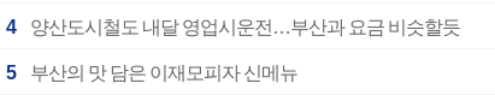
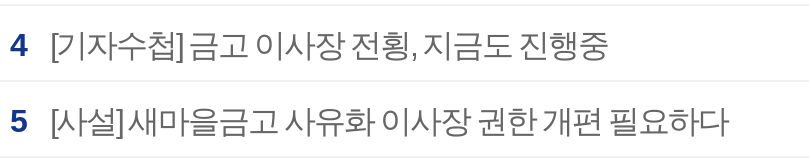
- 양산도시철도 내달 영업시운전…부산과 요금 비슷할듯
+ [기자수첩] 금고 이사장 전횡, 지금도 진행중

- 부산의 맛 담은 이재모피자 신메뉴
+ [사설] 새마을금고 사유화 이사장 권한 개편 필요하다
